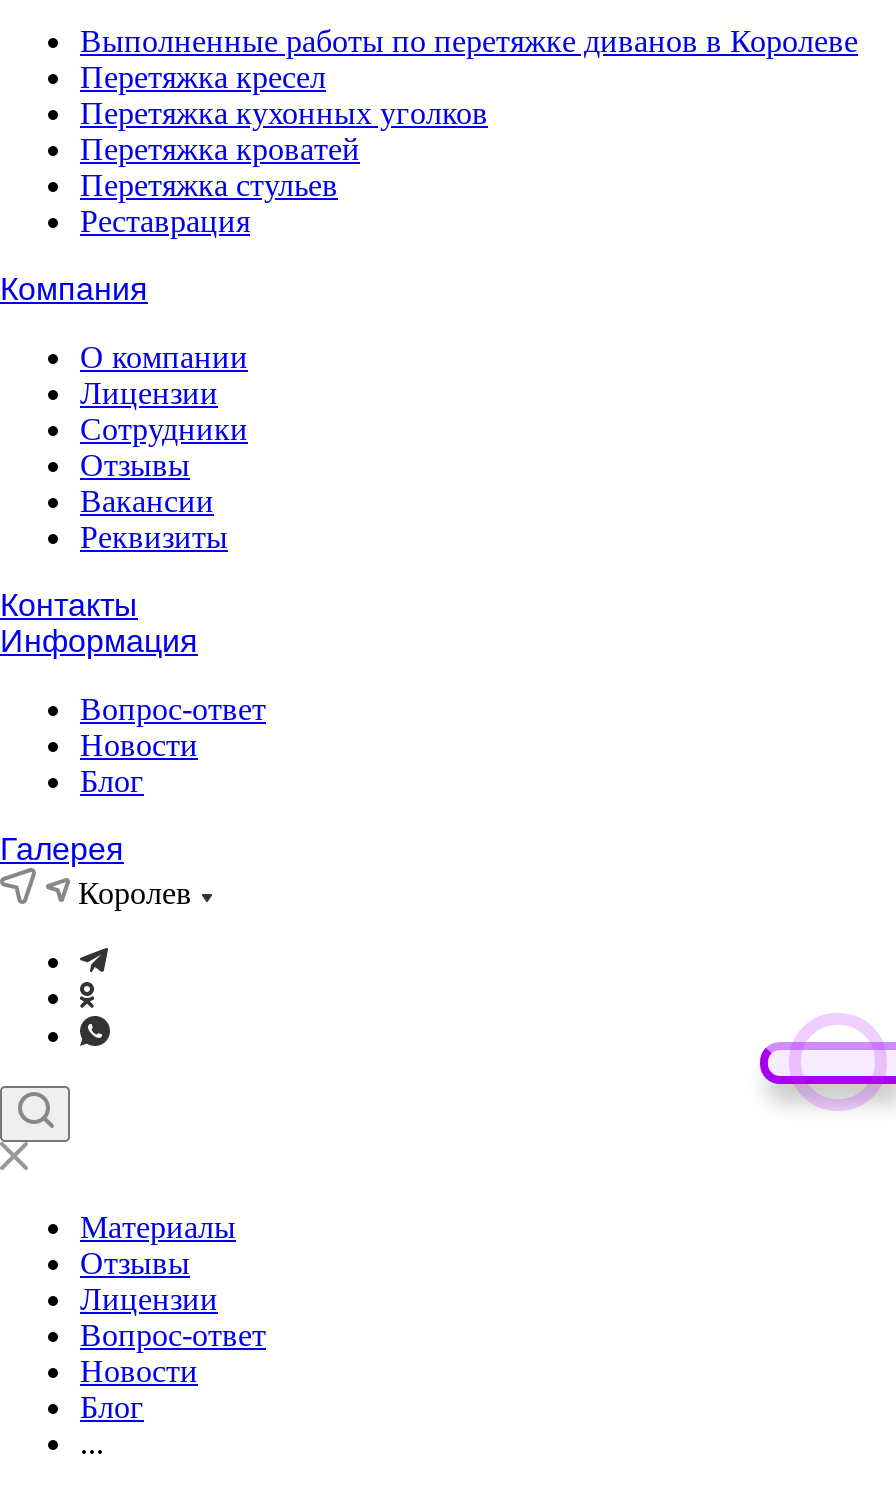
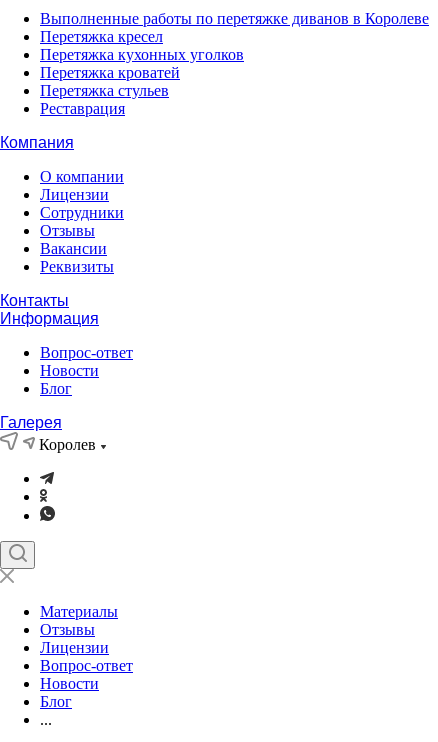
- [image]
